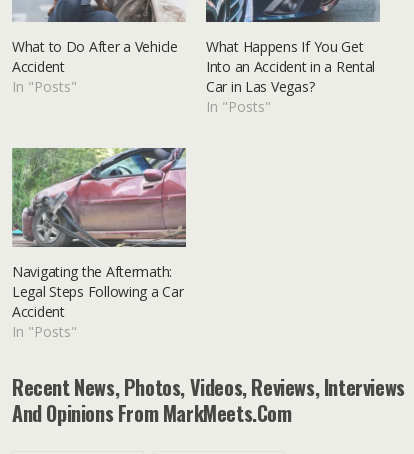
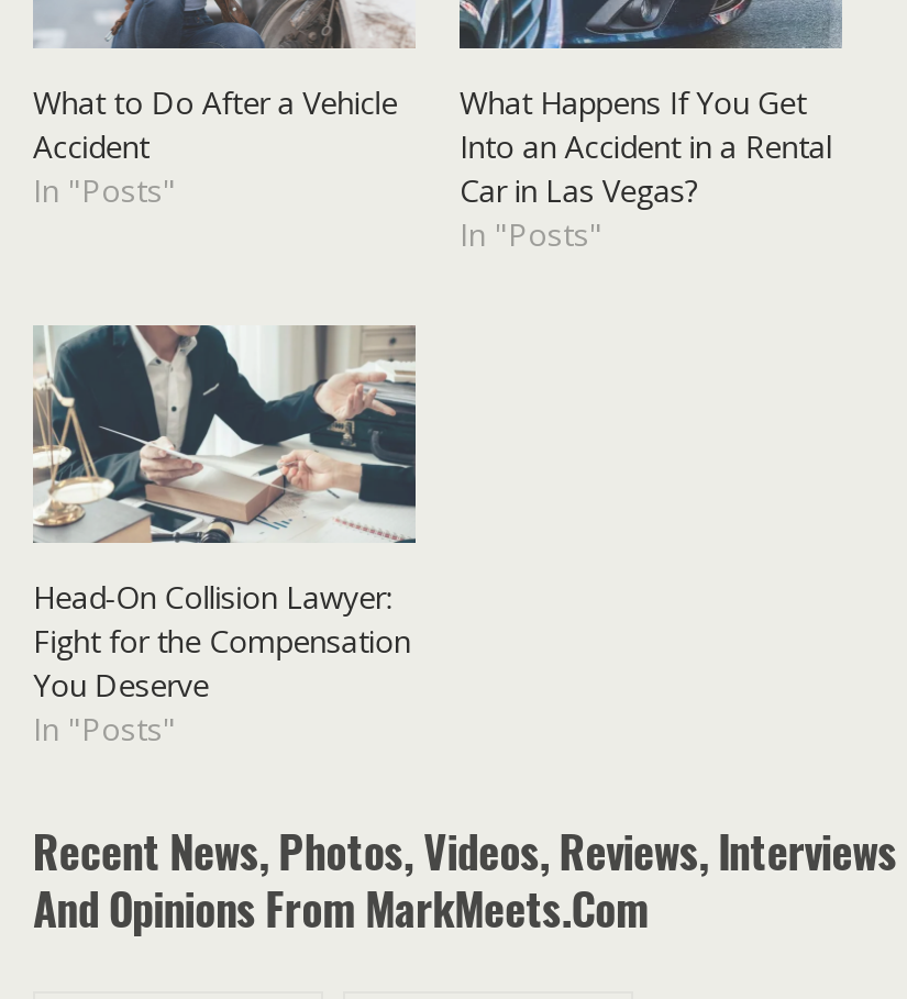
- [image]
- Navigating the Aftermath:
- Legal Steps Following a Car
- Accident
+ [image]
+ Head-On Collision Lawyer:
+ Fight for the Compensation
+ You Deserve
